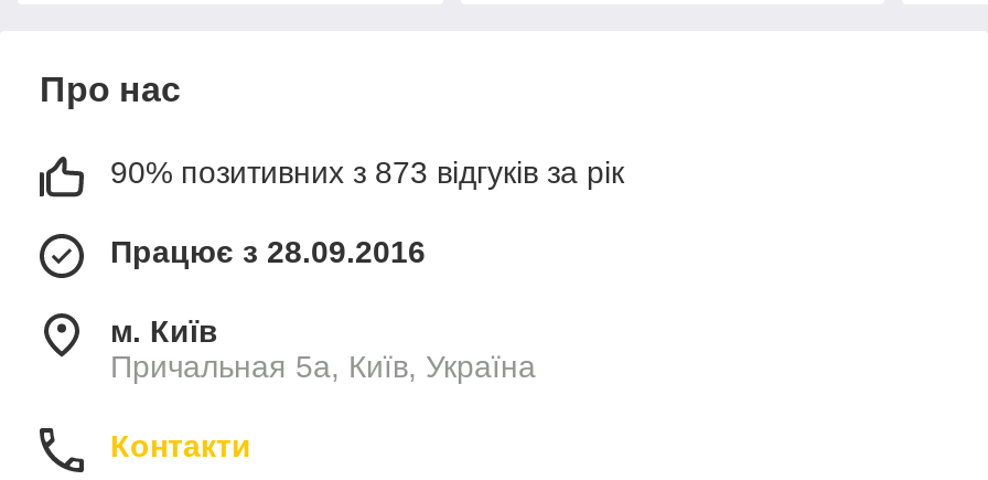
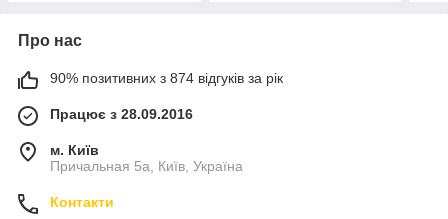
- 90% позитивних з 873 відгуків за рік
+ 90% позитивних з 874 відгуків за рік
